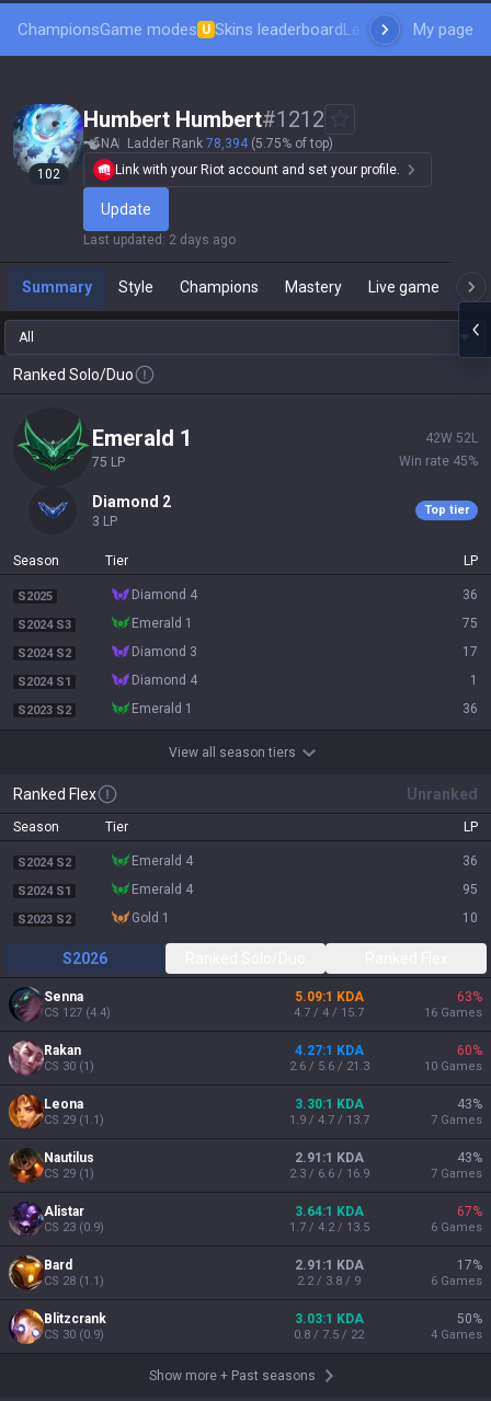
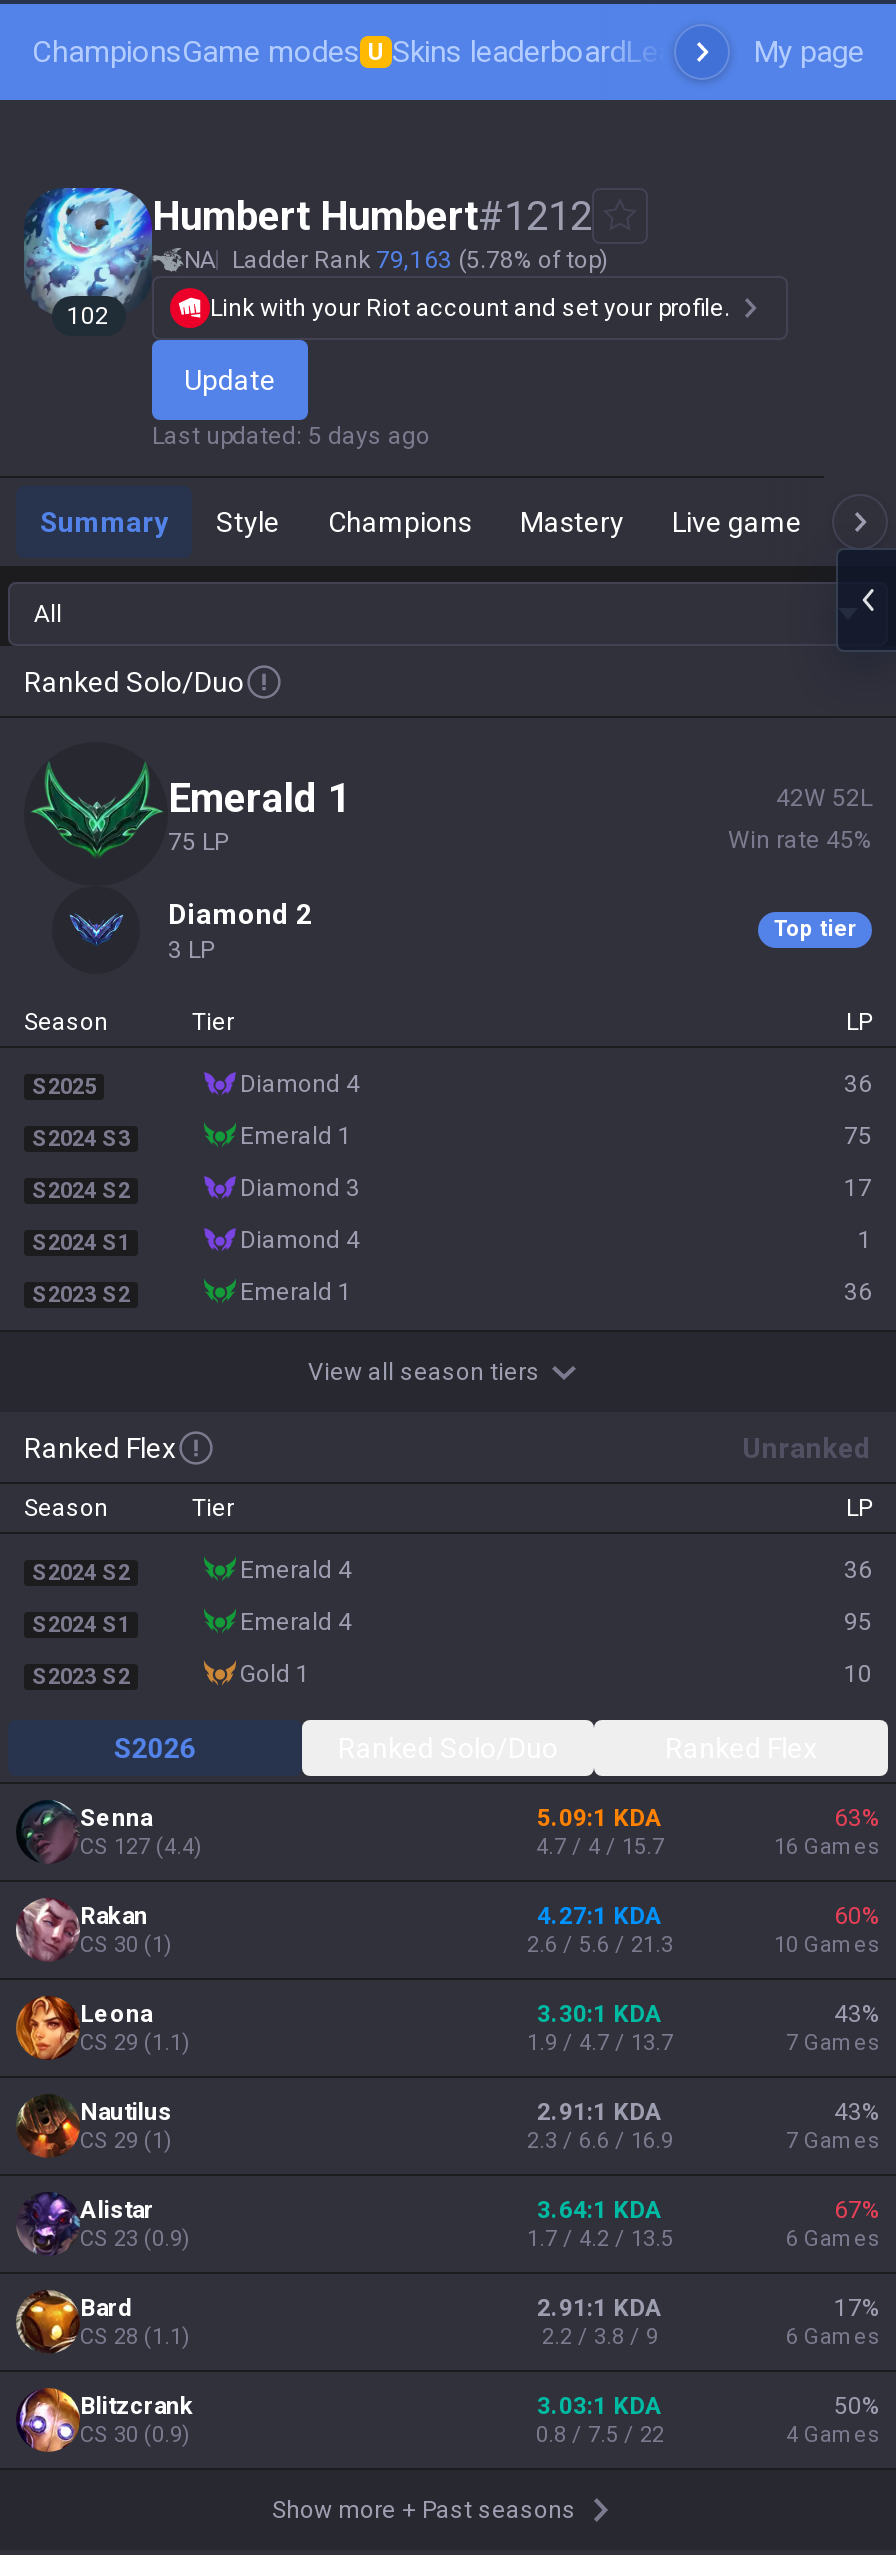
- NA Ladder Rank 78,394 (5.75% of top)
+ NA Ladder Rank 79,163 (5.78% of top)

- Last updated: 2 days ago
+ Last updated: 5 days ago
